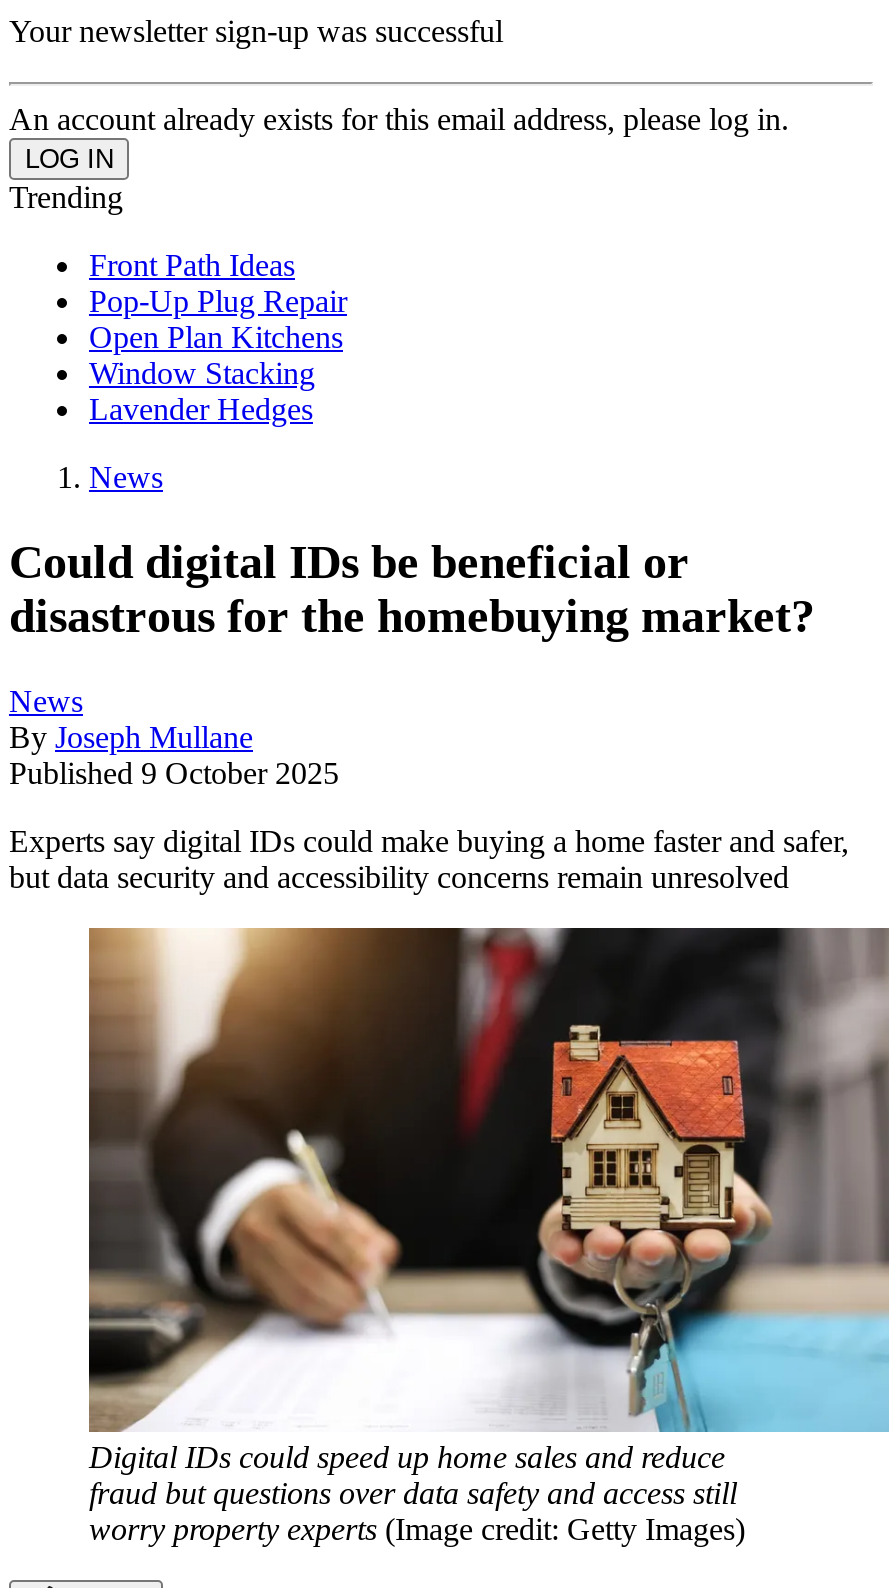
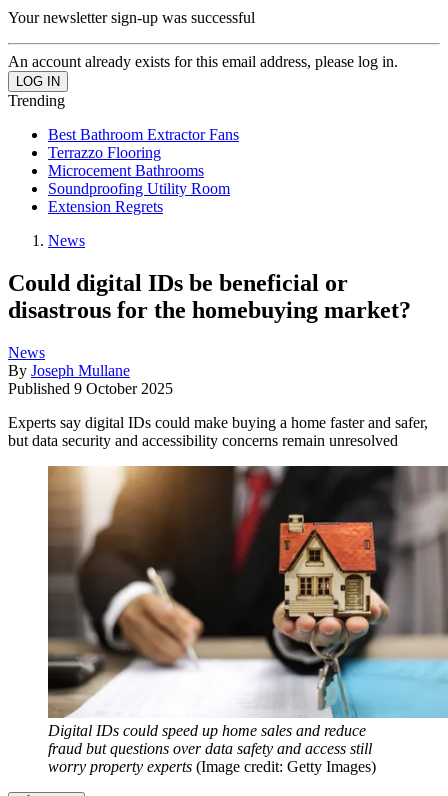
- Front Path Ideas
- Pop-Up Plug Repair
- Open Plan Kitchens
- Window Stacking
- Lavender Hedges
+ Best Bathroom Extractor Fans
+ Terrazzo Flooring
+ Microcement Bathrooms
+ Soundproofing Utility Room
+ Extension Regrets
